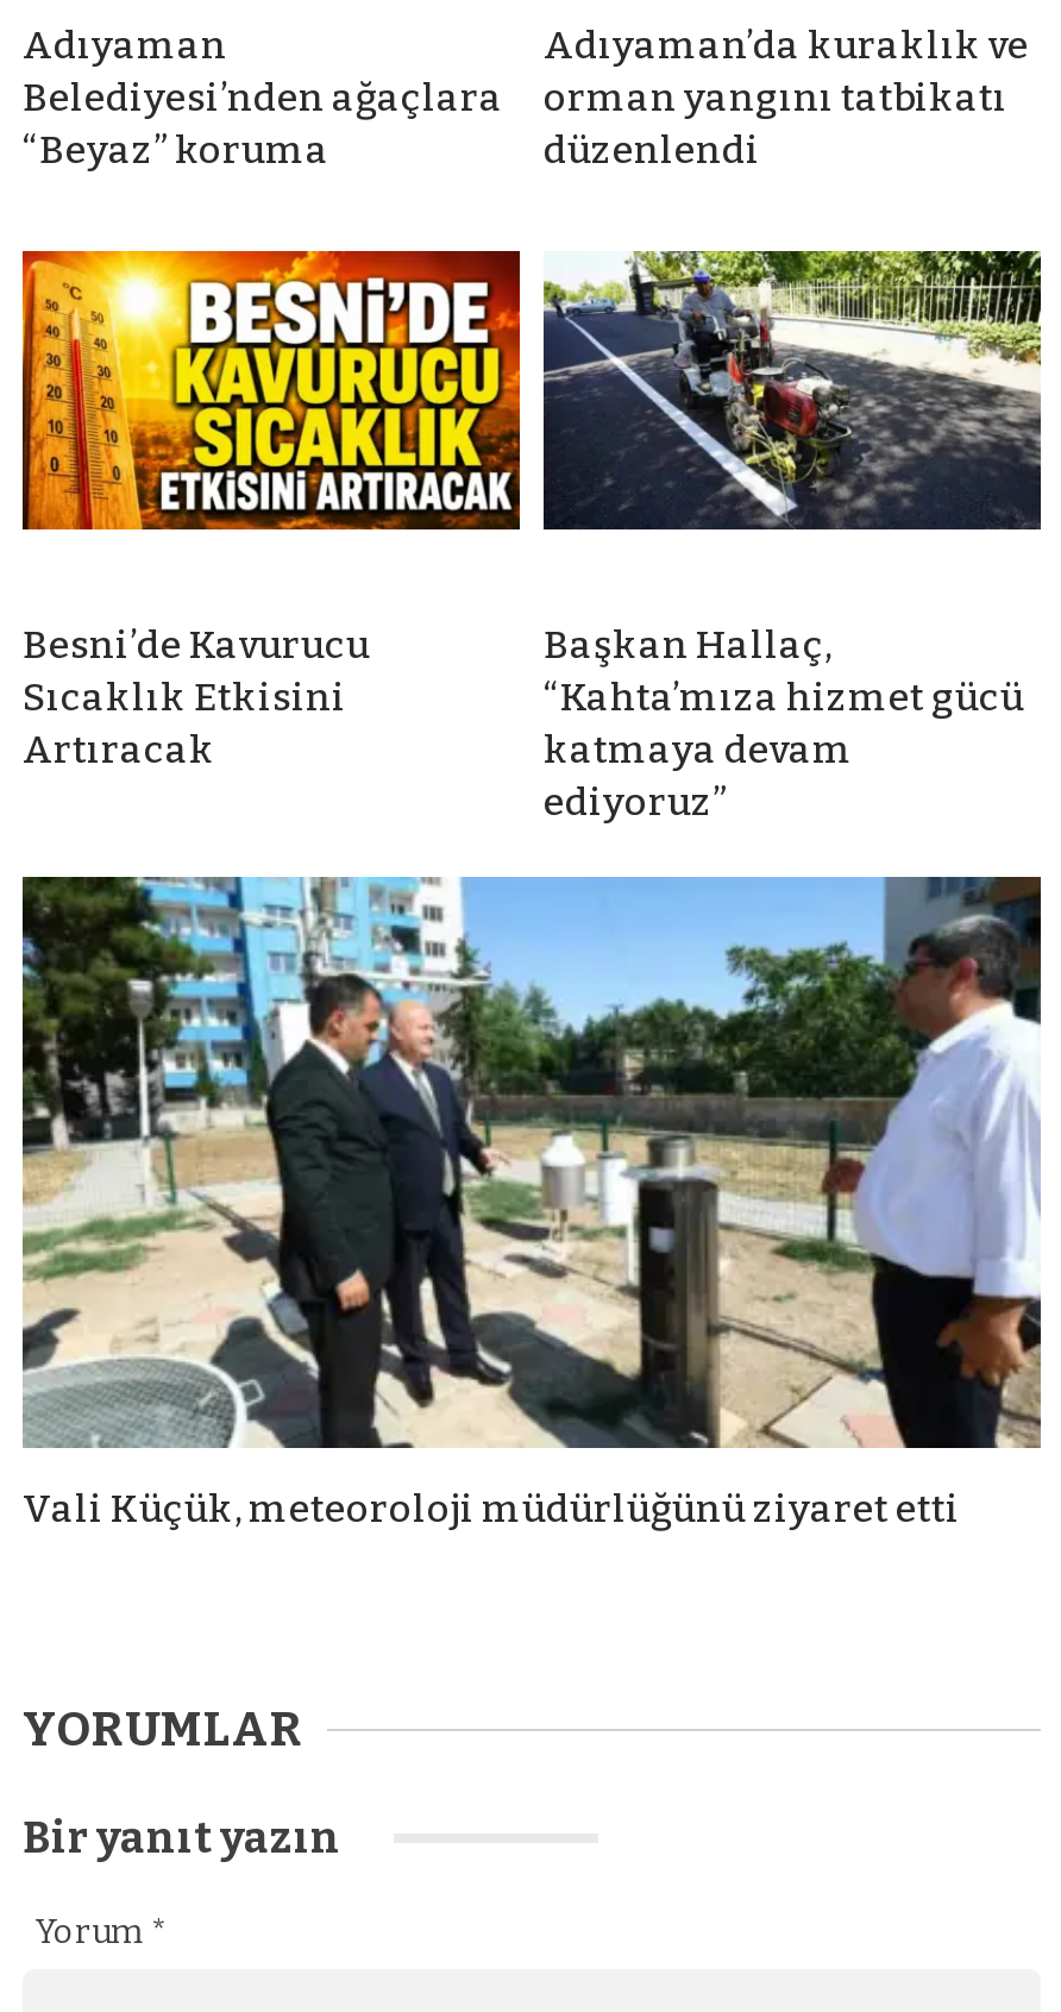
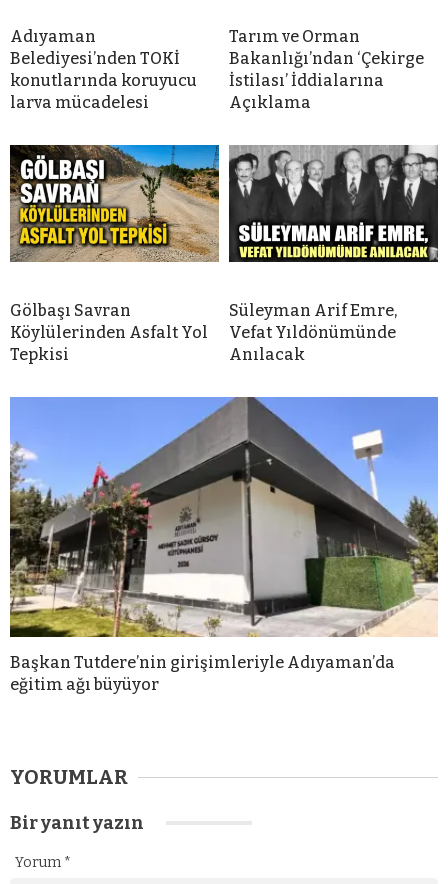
- Adıyaman’da kuraklık ve
- orman yangını tatbikatı
- düzenlendi
+ Tarım ve Orman
+ Bakanlığı’ndan ‘Çekirge
+ İstilası’ İddialarına
+ Açıklama

- Belediyesi’nden ağaçlara
- “Beyaz” koruma
+ Belediyesi’nden TOKİ
+ konutlarında koruyucu
+ larva mücadelesi

- [image]
- Besni’de Kavurucu
- Sıcaklık Etkisini
- Artıracak
+ [image]
+ Gölbaşı Savran
+ Köylülerinden Asfalt Yol
+ Tepkisi

- [image]
- Başkan Hallaç,
- “Kahta’mıza hizmet gücü
- katmaya devam
- ediyoruz”
+ [image]
+ Süleyman Arif Emre,
+ Vefat Yıldönümünde
+ Anılacak

- [image]
- Vali Küçük, meteoroloji müdürlüğünü ziyaret etti
+ [image]
+ Başkan Tutdere’nin girişimleriyle Adıyaman’da
+ eğitim ağı büyüyor
